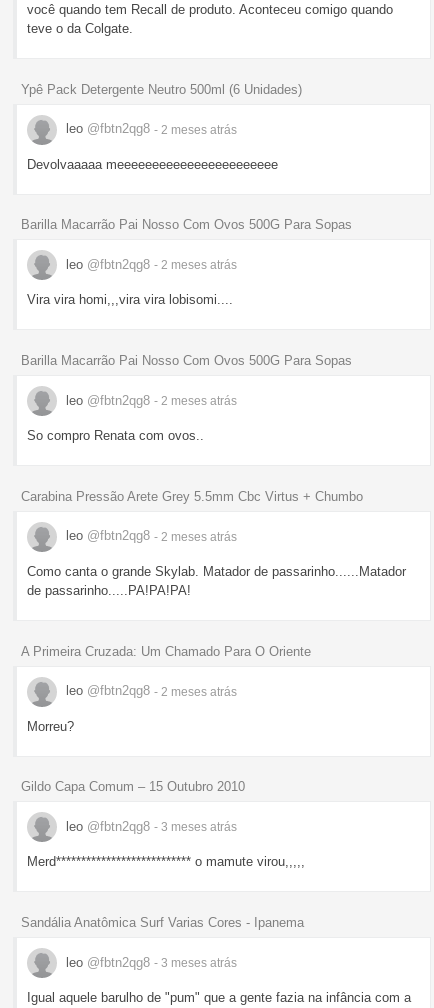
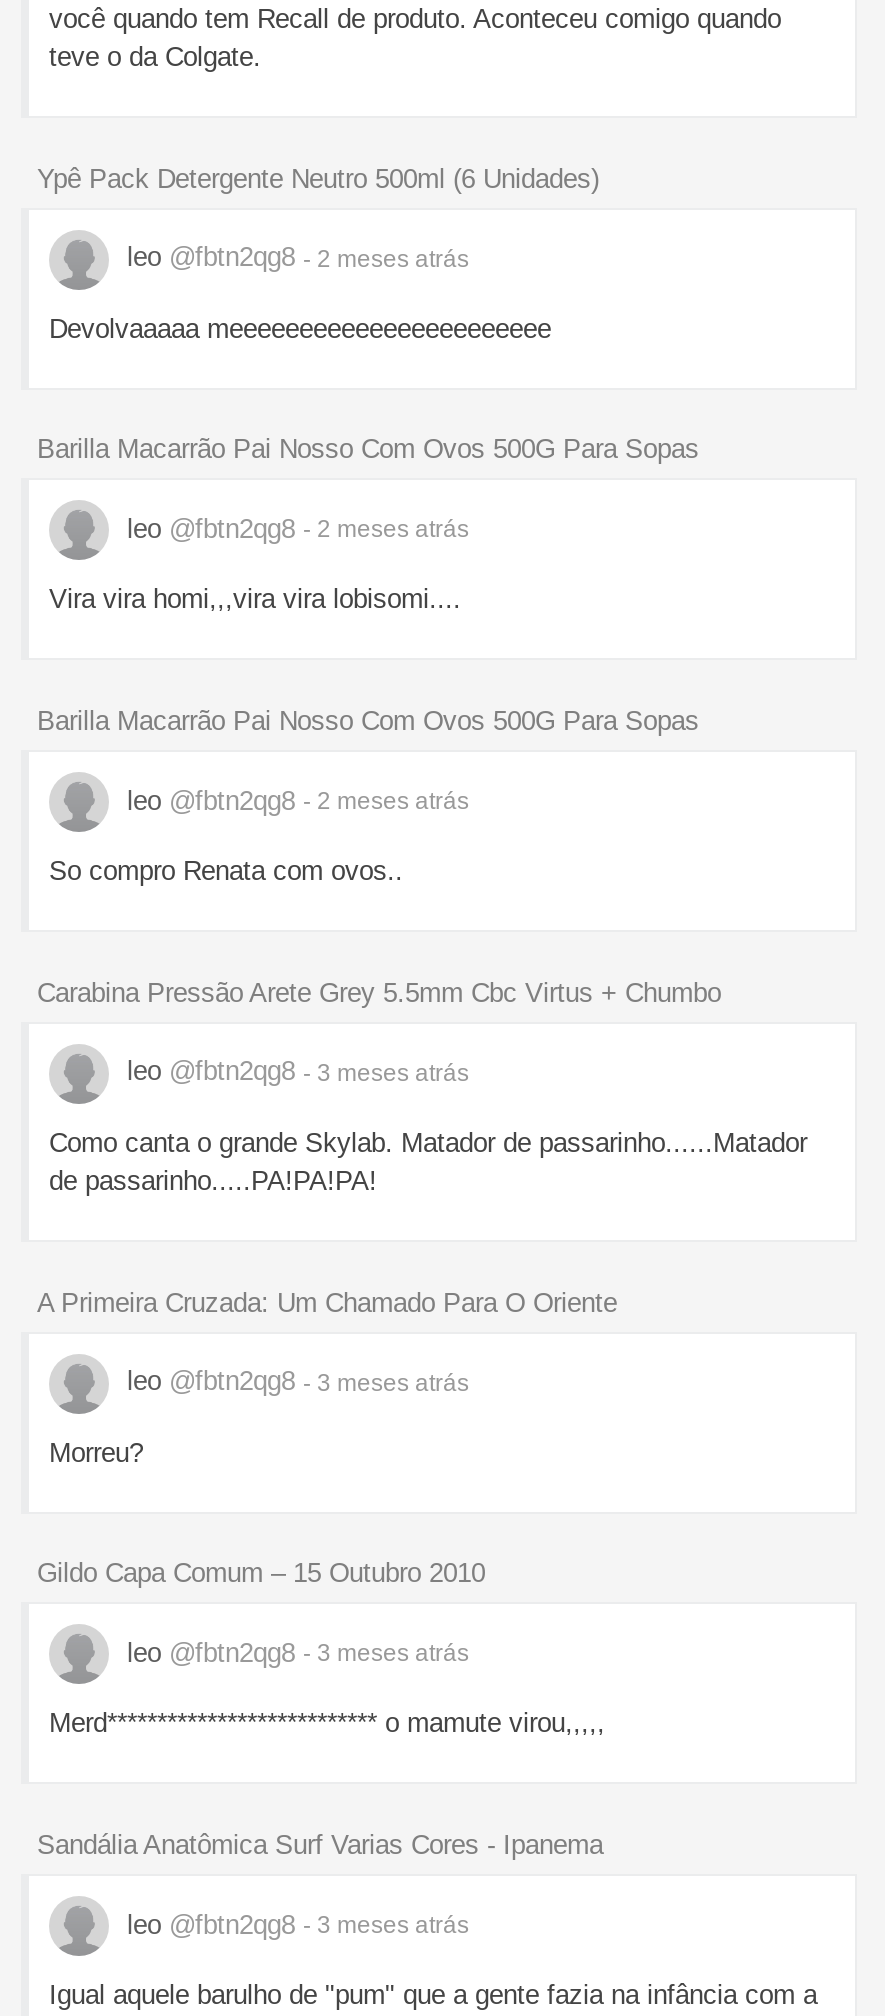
- leo @fbtn2qg8 - 2 meses atrás
+ leo @fbtn2qg8 - 3 meses atrás

- leo @fbtn2qg8 - 2 meses atrás
+ leo @fbtn2qg8 - 3 meses atrás
